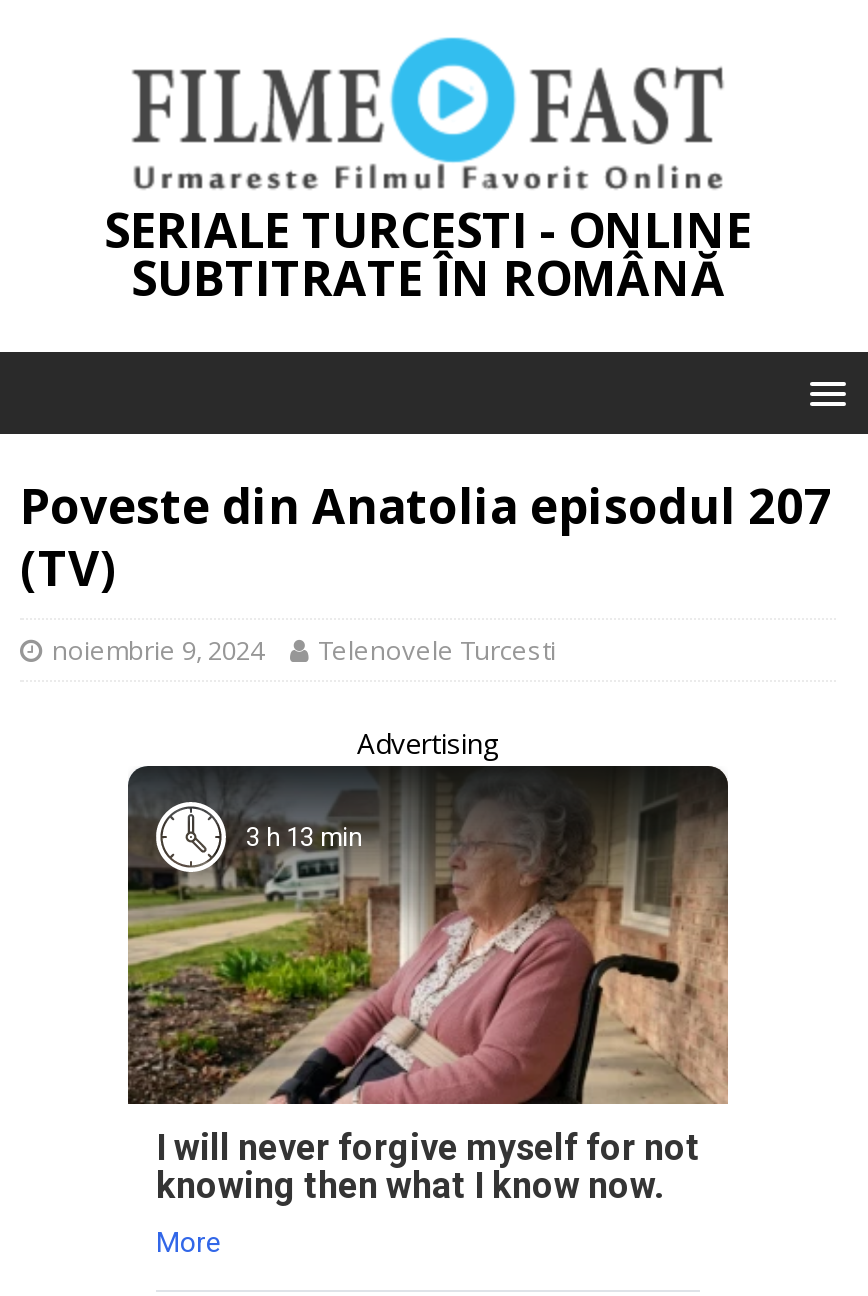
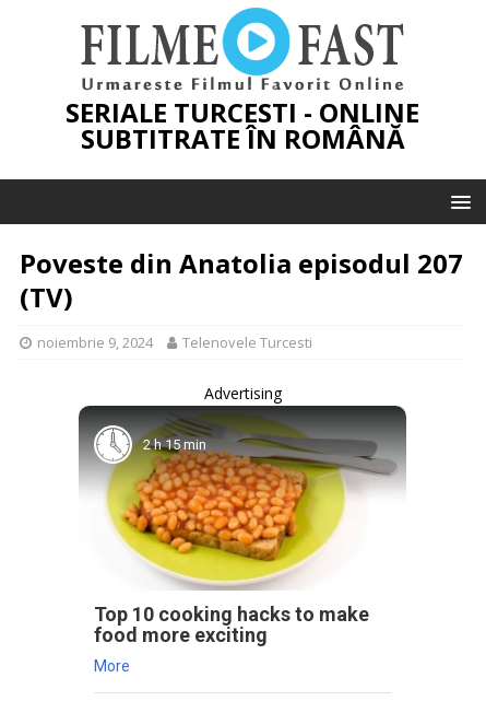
- [image]
- 3 h 13 min
+ [image]
+ 2 h 15 min

- I will never forgive myself for not
- knowing then what I know now.
+ Top 10 cooking hacks to make
+ food more exciting
